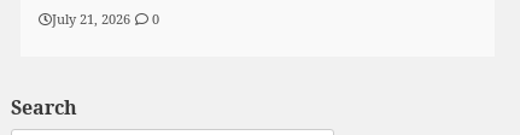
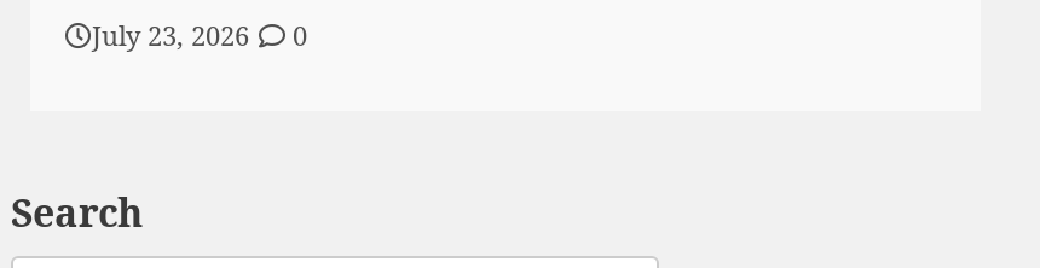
- July 21, 2026 0
+ July 23, 2026 0
